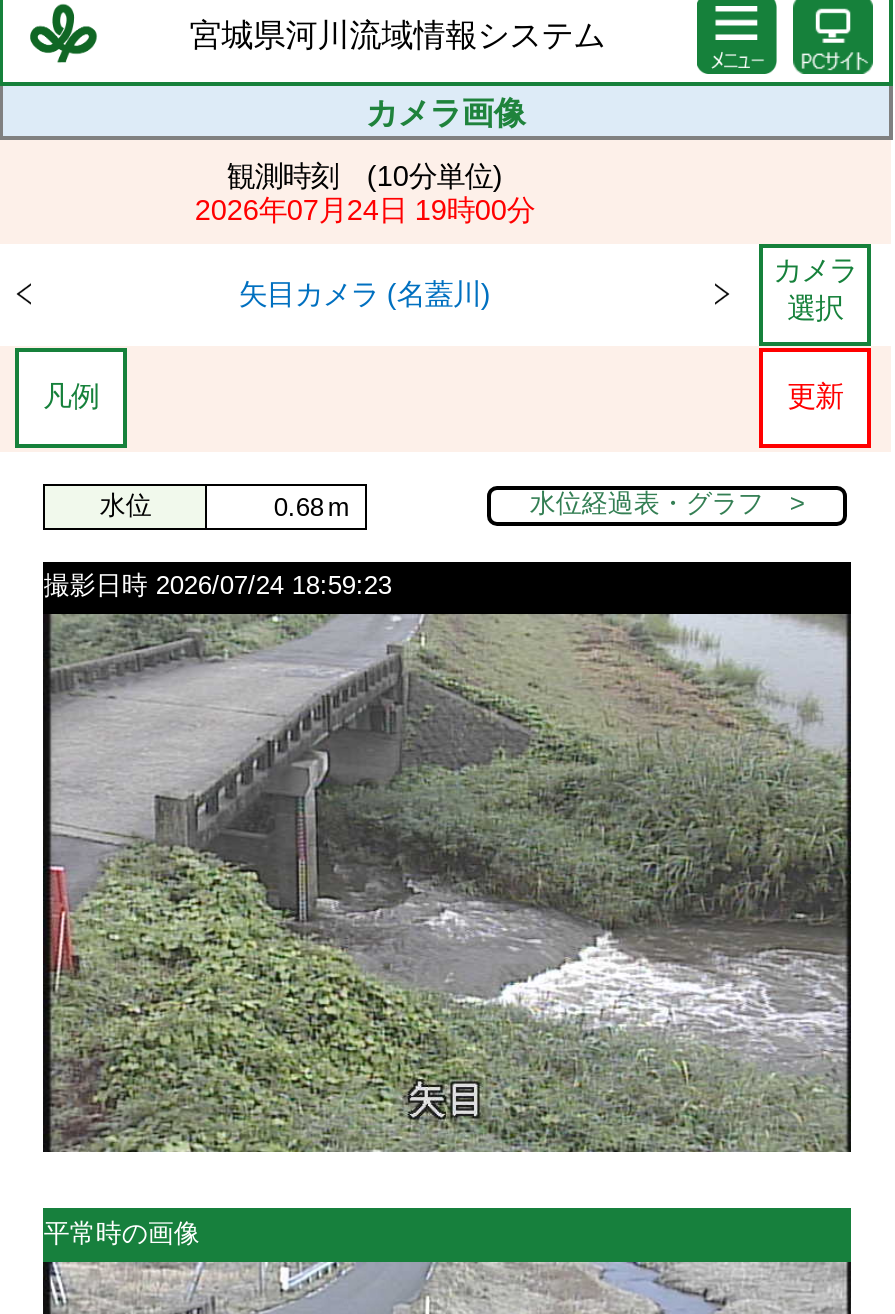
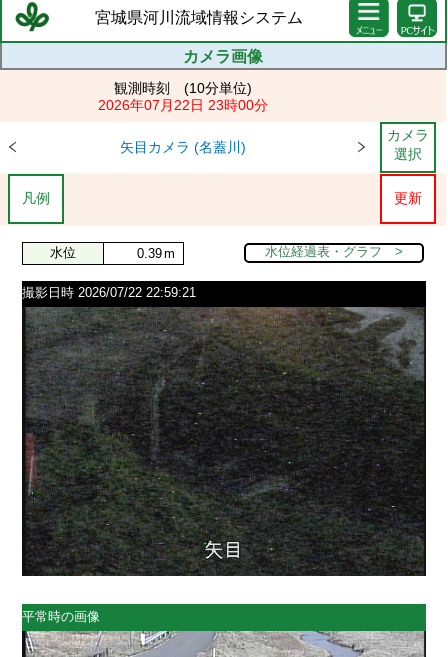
- 2026年07月24日 19時00分
+ 2026年07月22日 23時00分

- 0.68 m
+ 0.39 m

- 撮影日時 2026/07/24 18:59:23
+ 撮影日時 2026/07/22 22:59:21

- [image]
+ [image]
